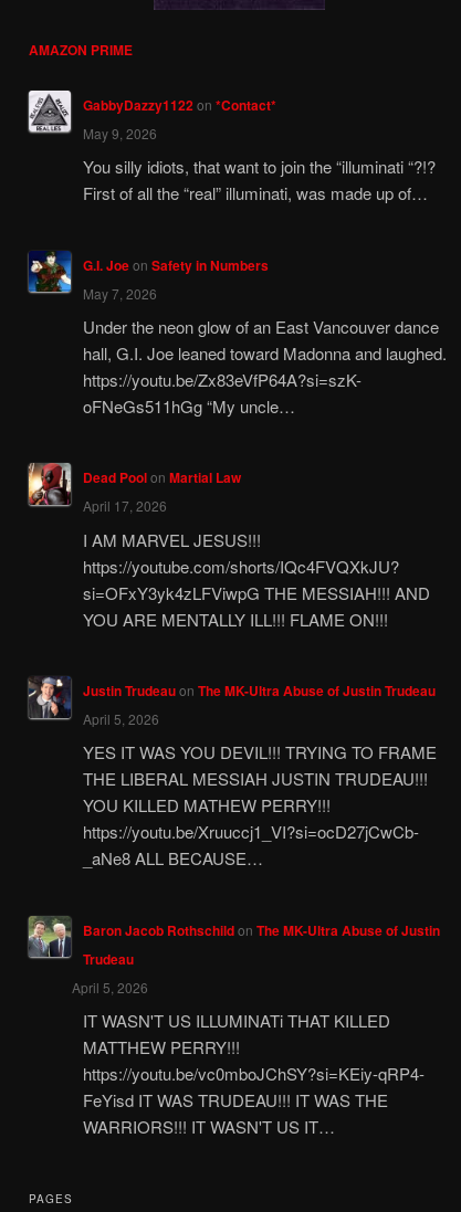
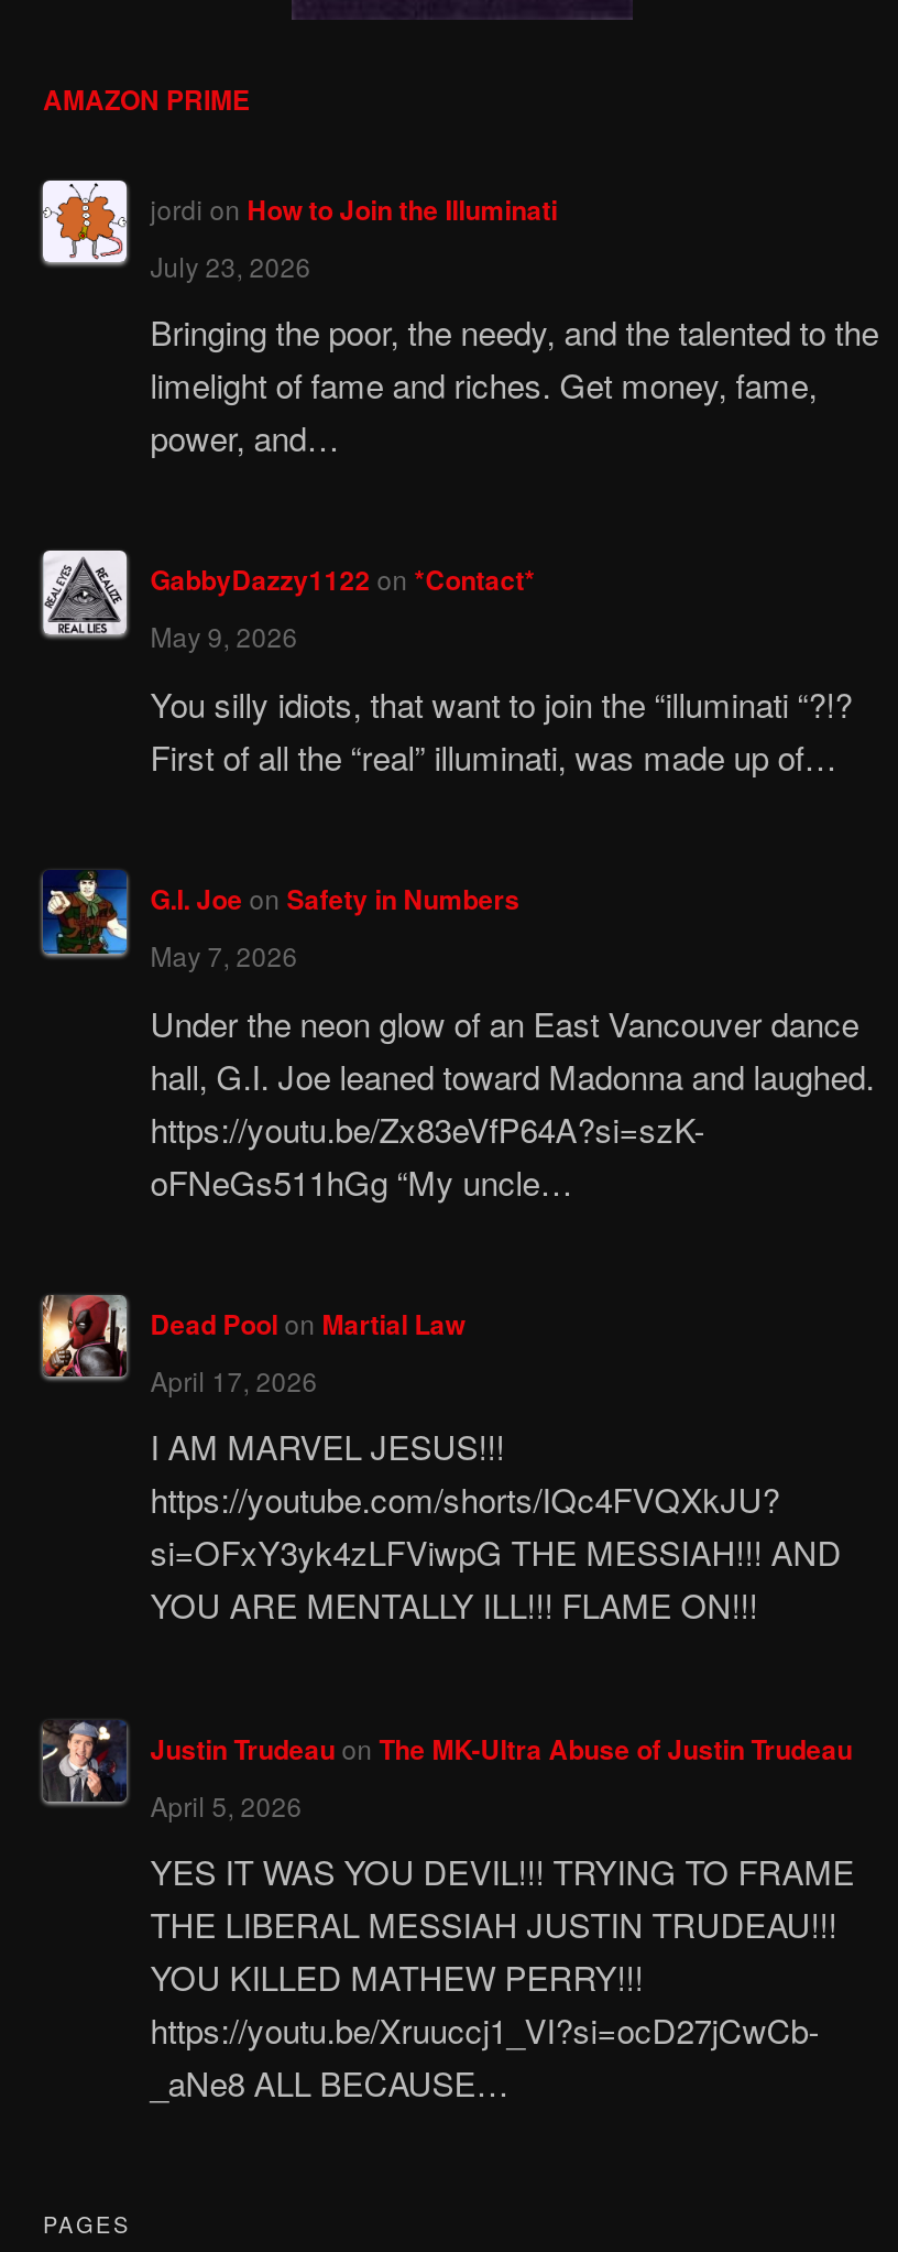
+ [image]
+ jordi on How to Join the Illuminati
+ July 23, 2026
+ Bringing the poor, the needy, and the talented to the
+ limelight of fame and riches. Get money, fame,
+ power, and…

moved down: [image] | GabbyDazzy1122 on *Contact* | May 9, 2026 | ... | https://youtu.be/Xruuccj1_VI?si=ocD27jCwCb- | _aNe8 ALL BECAUSE…

- [image]
- Baron Jacob Rothschildon The MK-Ultra Abuse of Justin
- Trudeau
- April 5, 2026
- IT WASN'T US ILLUMINATi THAT KILLED
- MATTHEW PERRY!!!
- https://youtu.be/vc0mboJChSY?si=KEiy-qRP4-
- FeYisd IT WAS TRUDEAU!!! IT WAS THE
- WARRIORS!!! IT WASN'T US IT…
